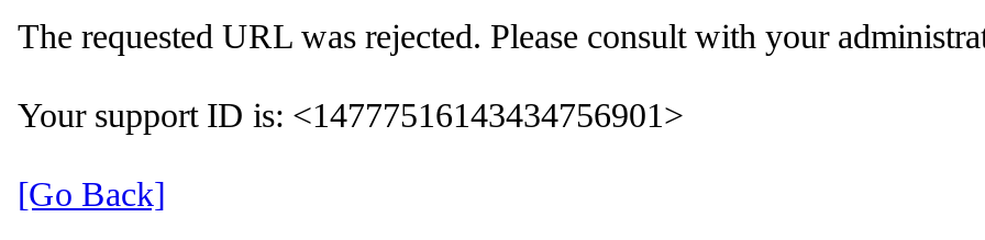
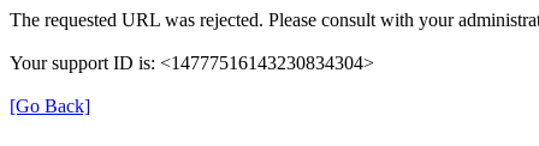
- Your support ID is: <14777516143434756901>
+ Your support ID is: <14777516143230834304>
